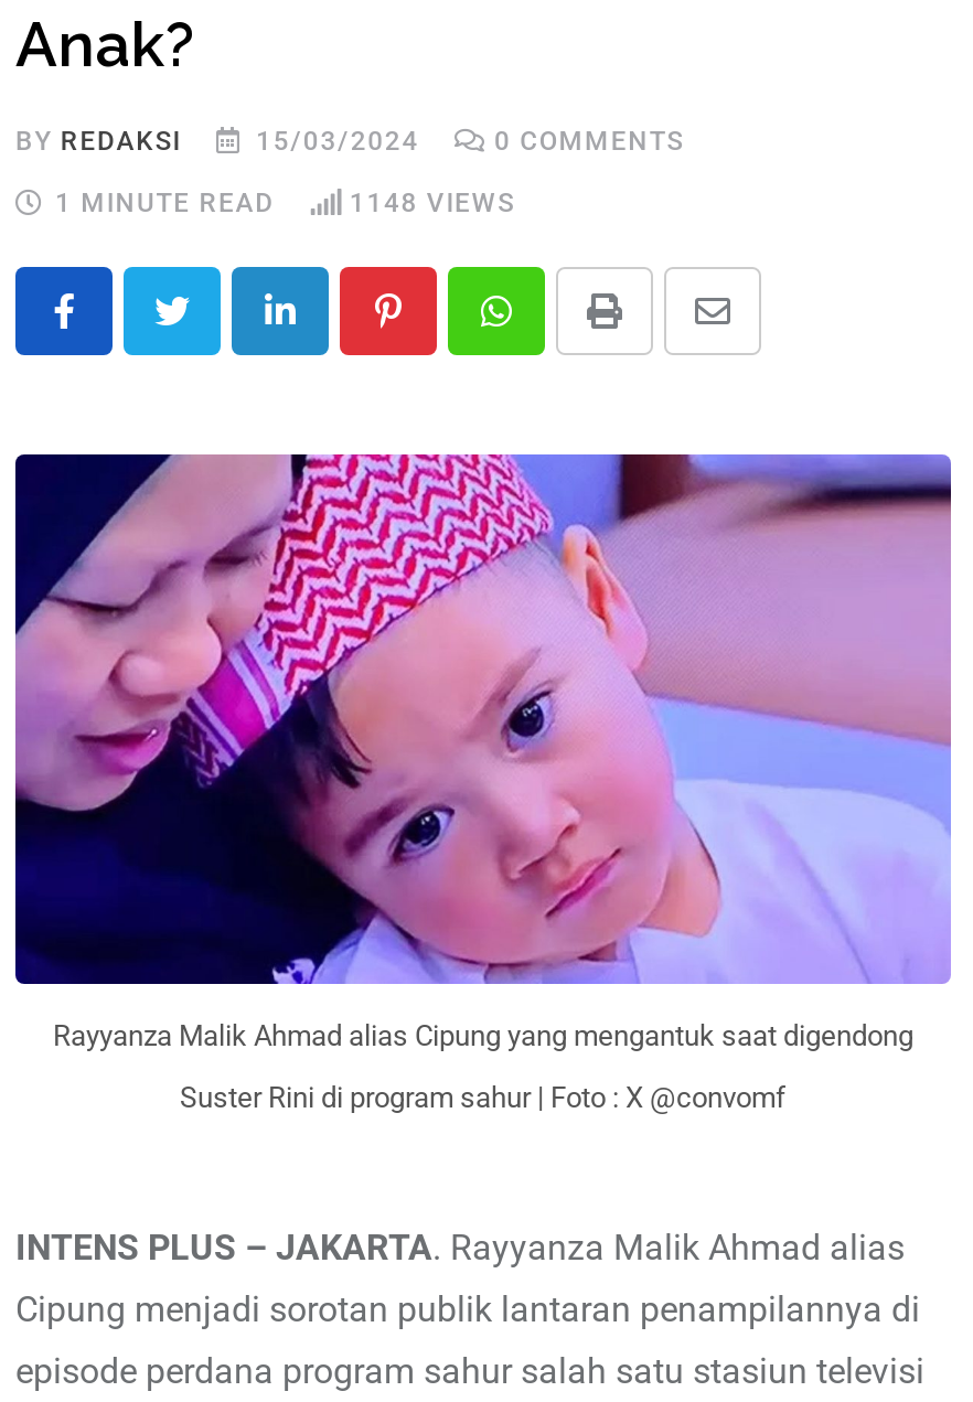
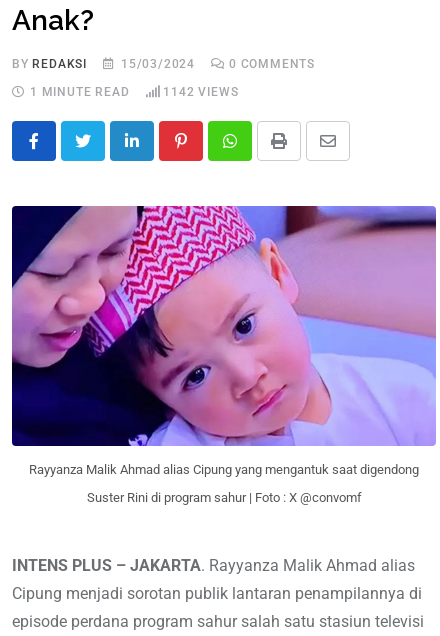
- 1148 VIEWS
+ 1142 VIEWS
